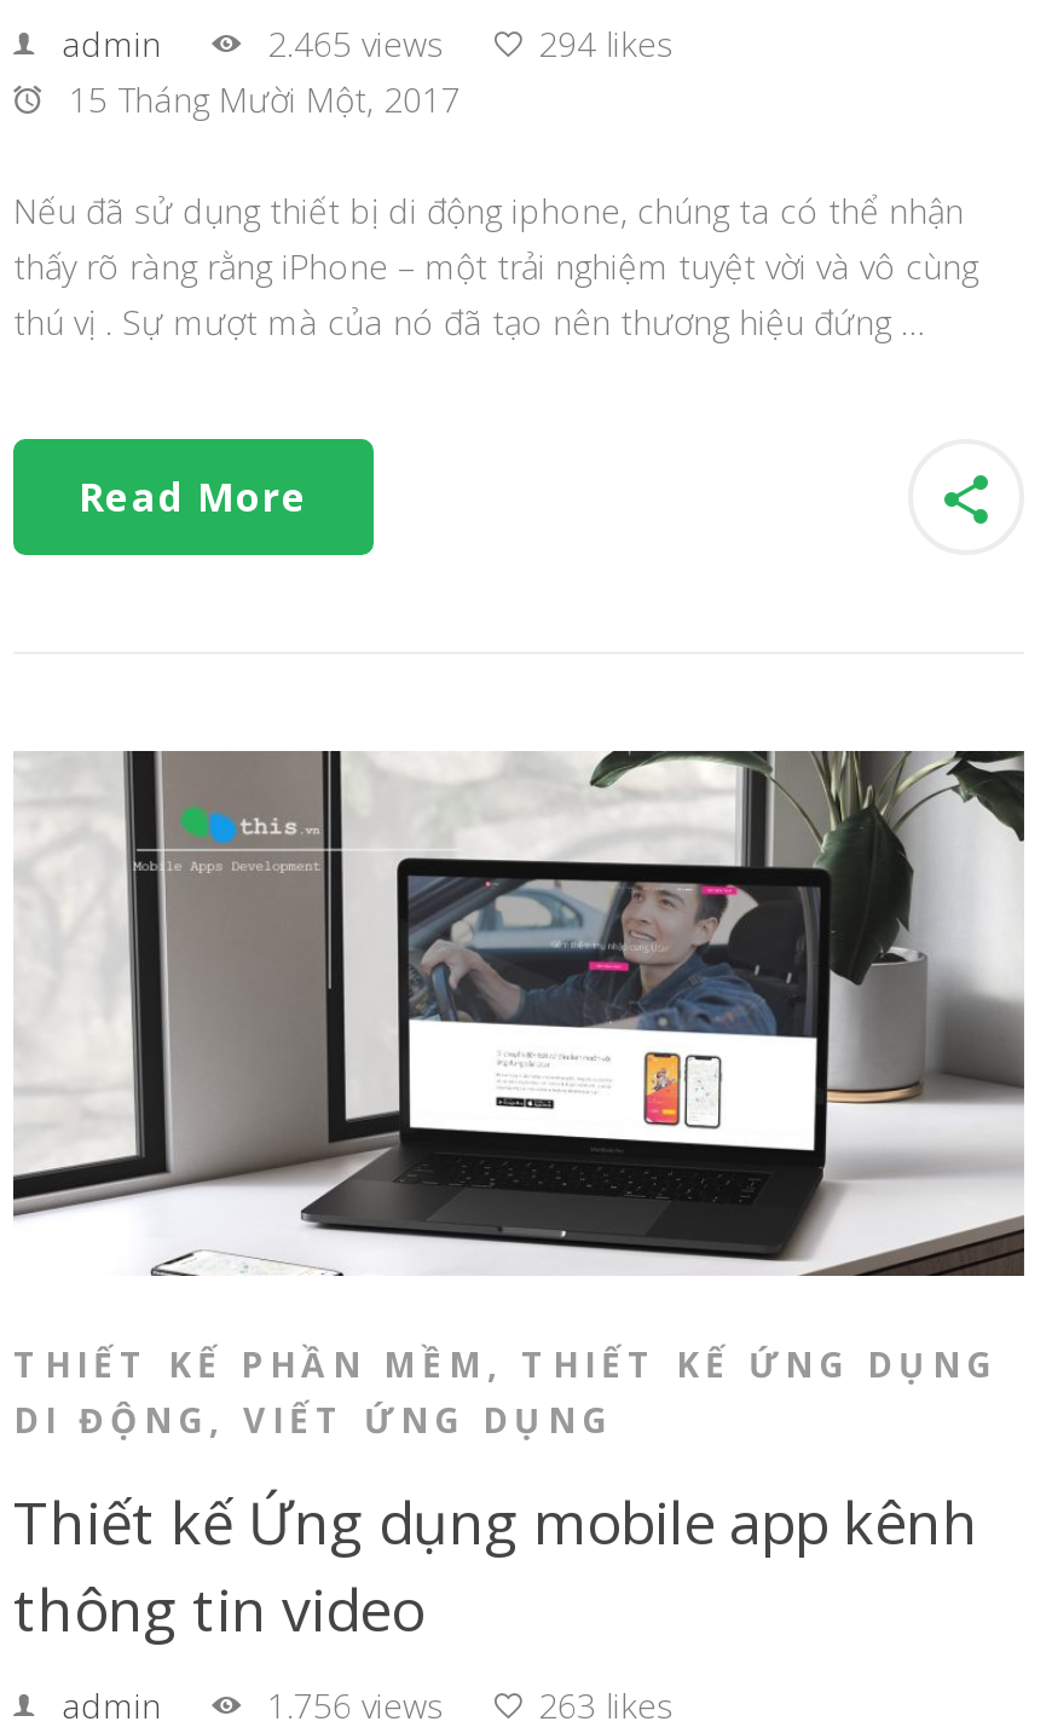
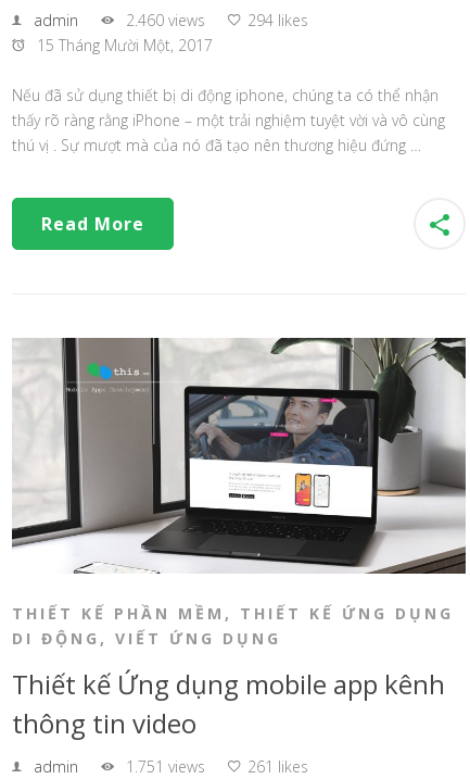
- 2.465 views
+ 2.460 views

- 1.756 views
+ 1.751 views

- 263 likes
+ 261 likes
